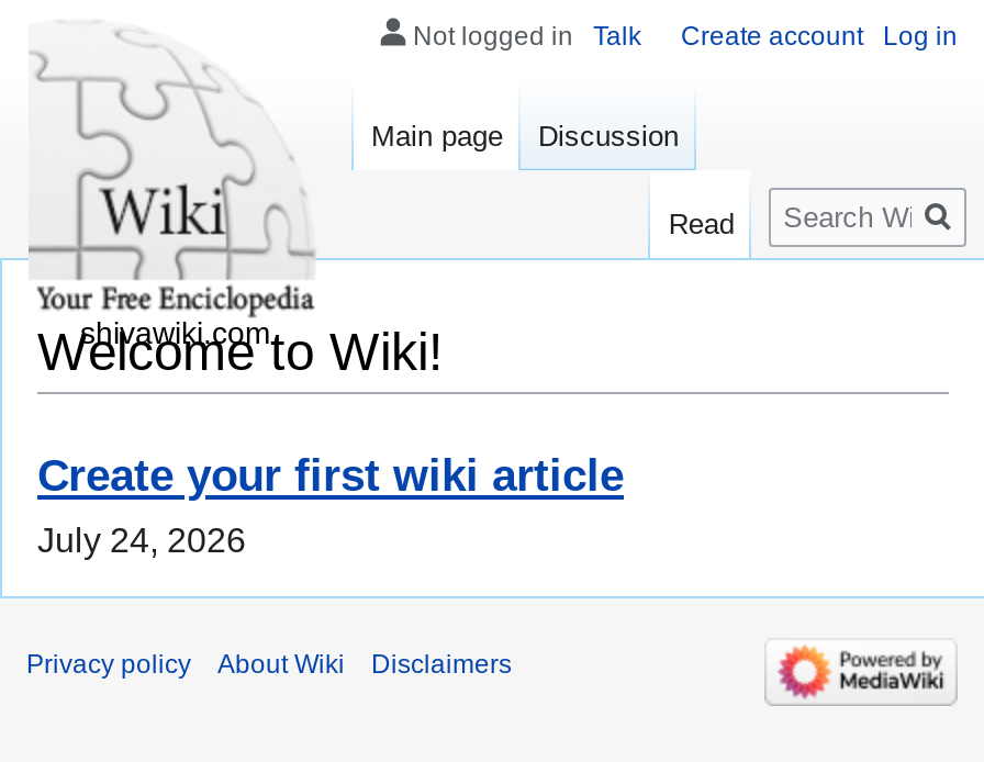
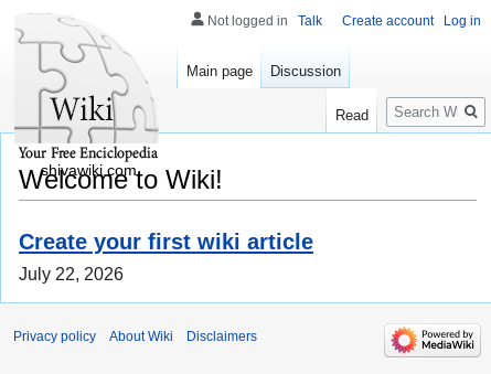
- July 24, 2026
+ July 22, 2026
